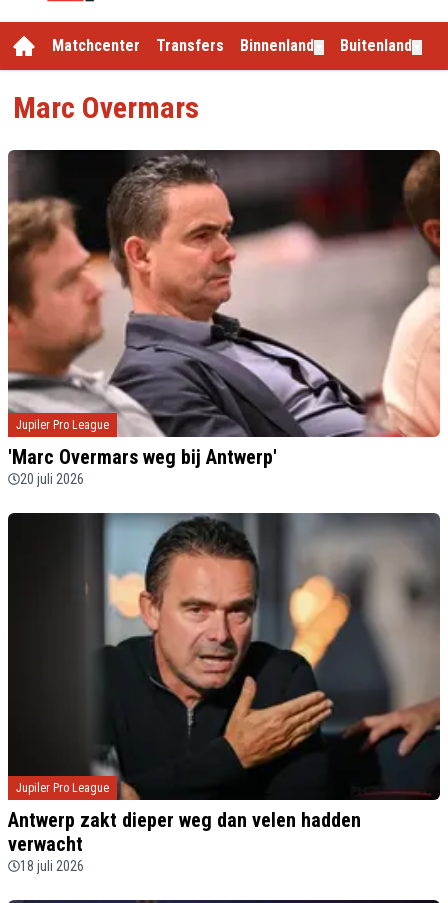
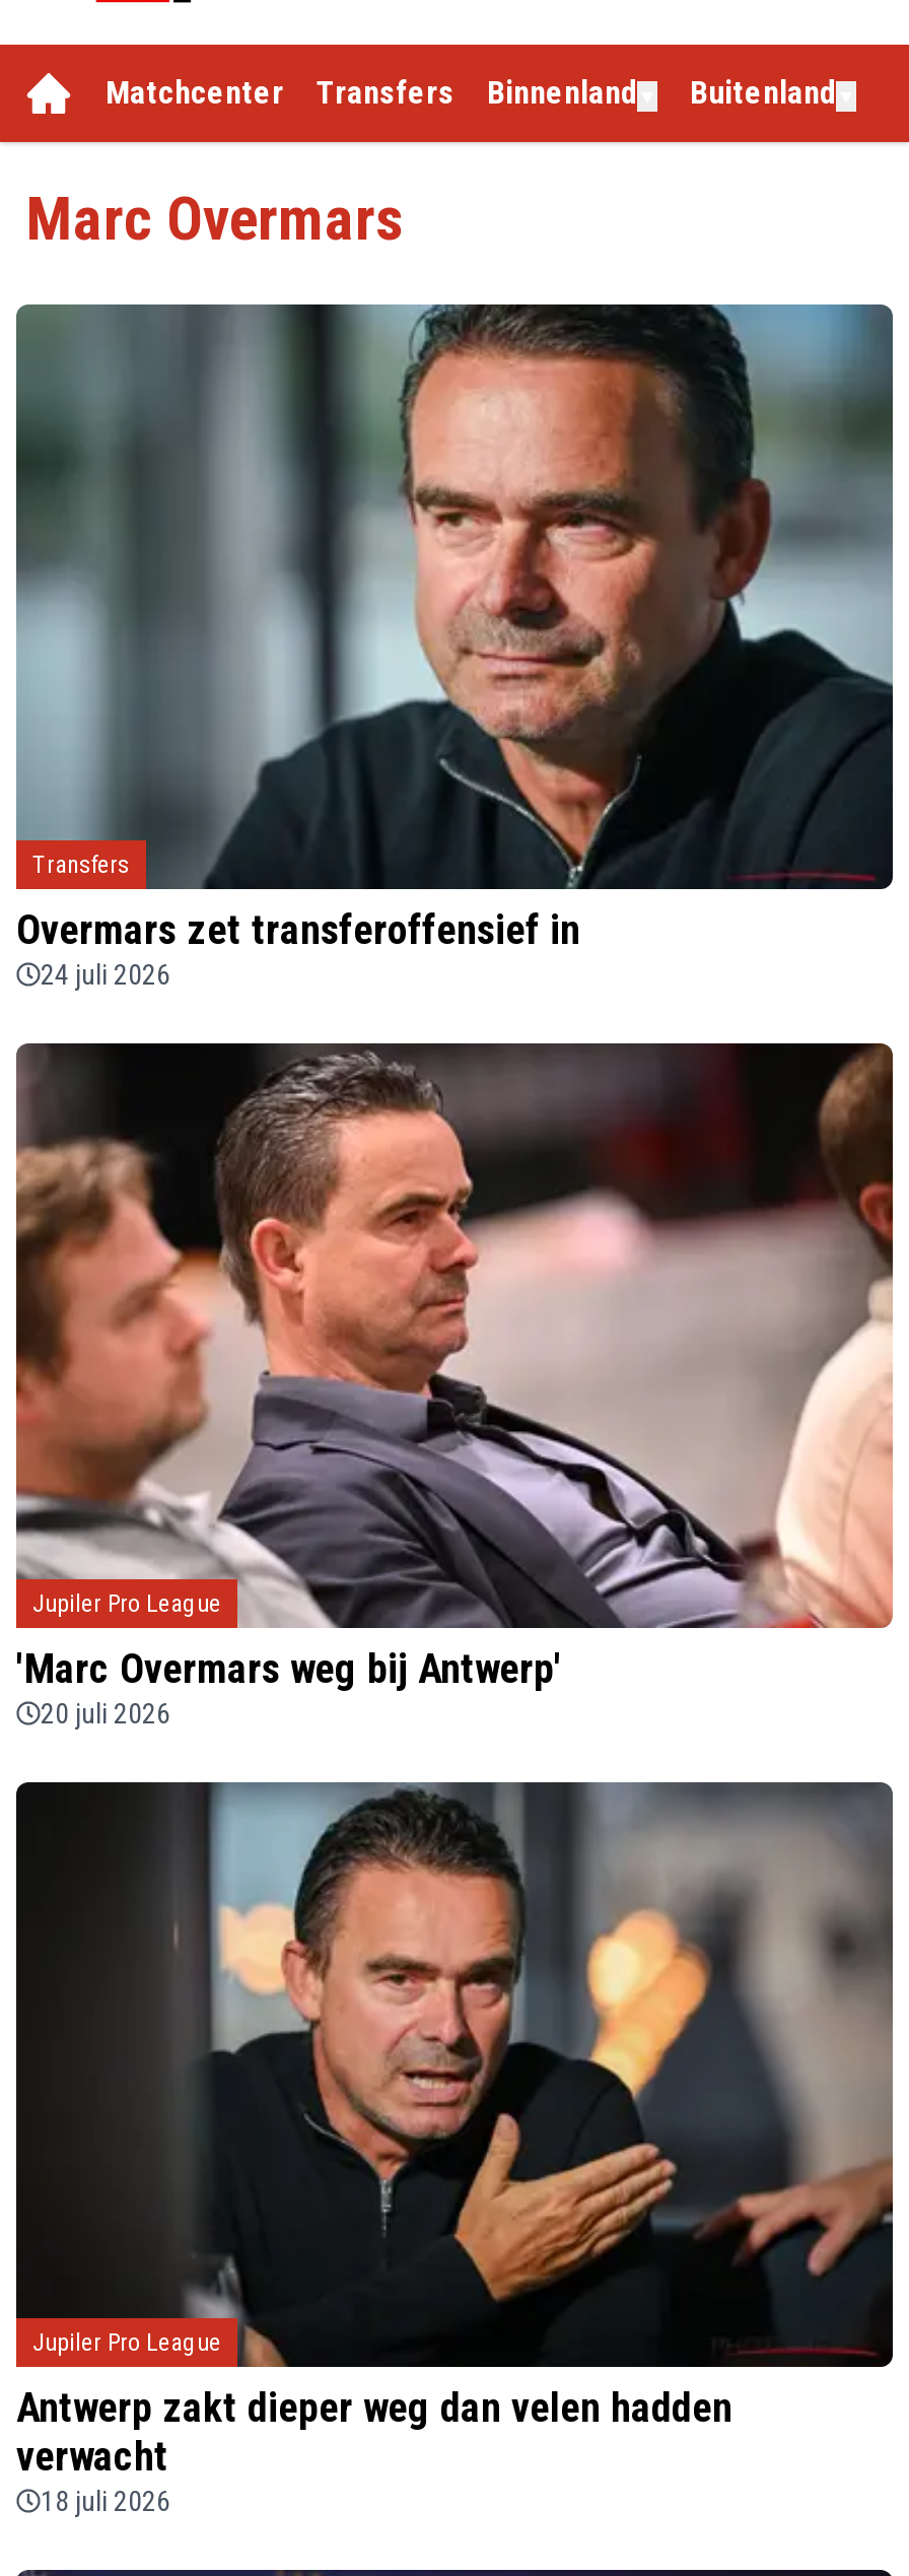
+ [image]
+ Transfers
+ Overmars zet transferoffensief in
+ 24 juli 2026
